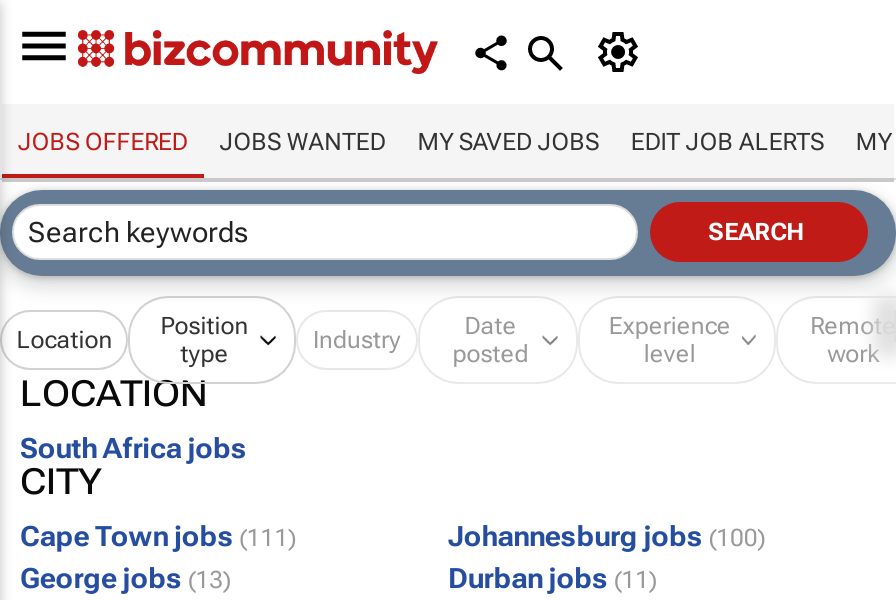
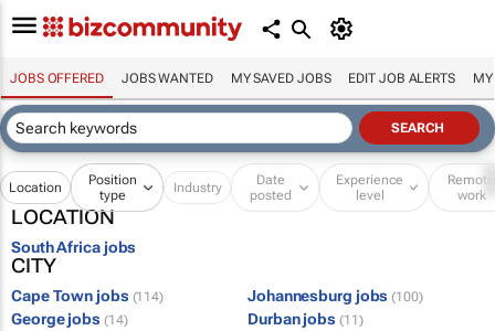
- Cape Town jobs (111)
+ Cape Town jobs (114)

- George jobs (13)
+ George jobs (14)
